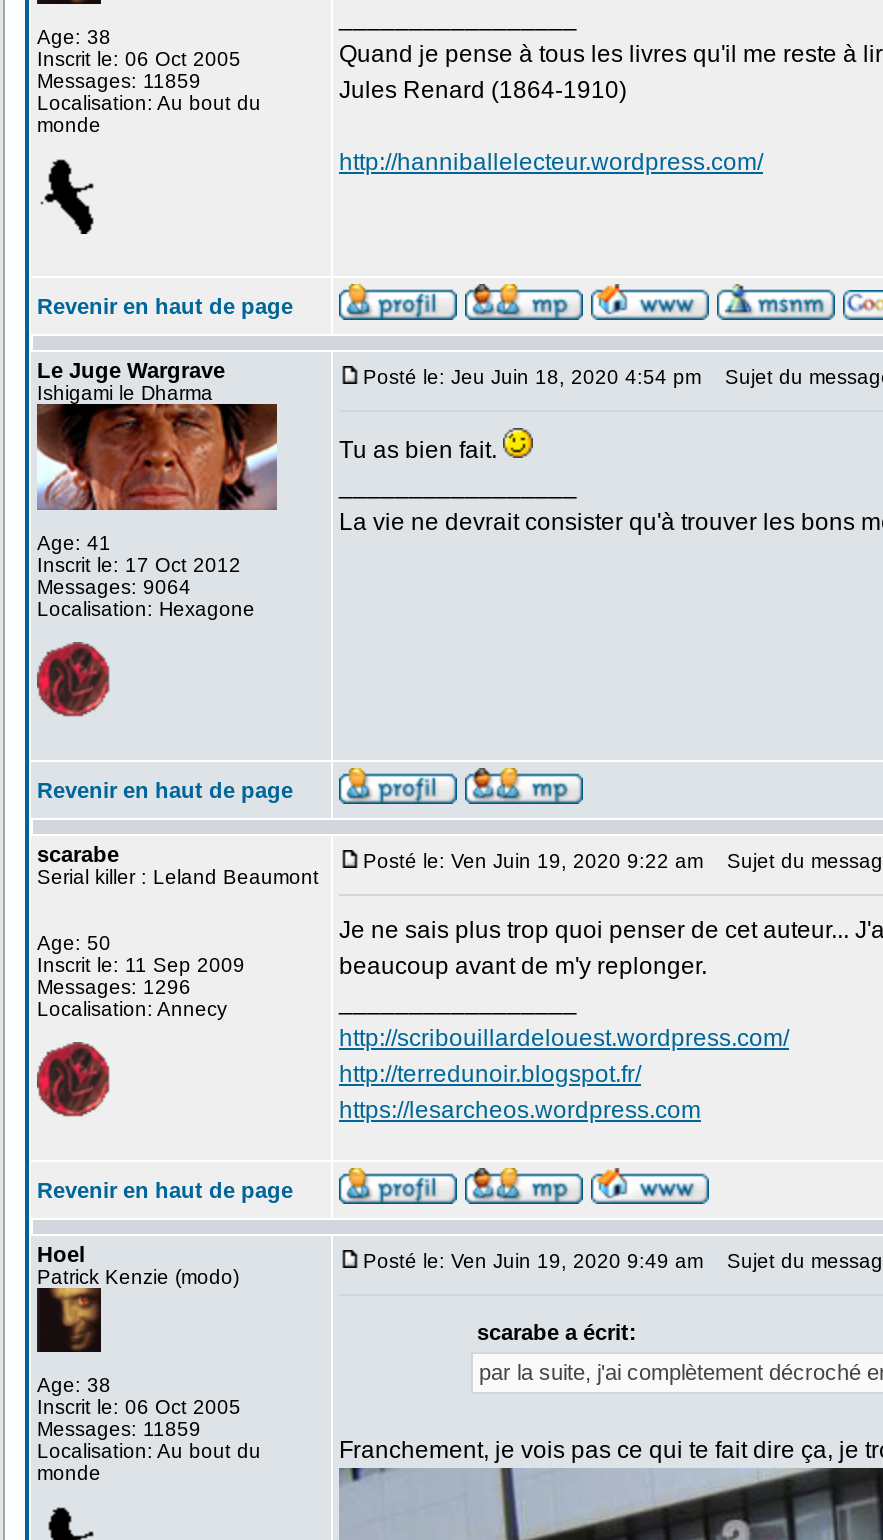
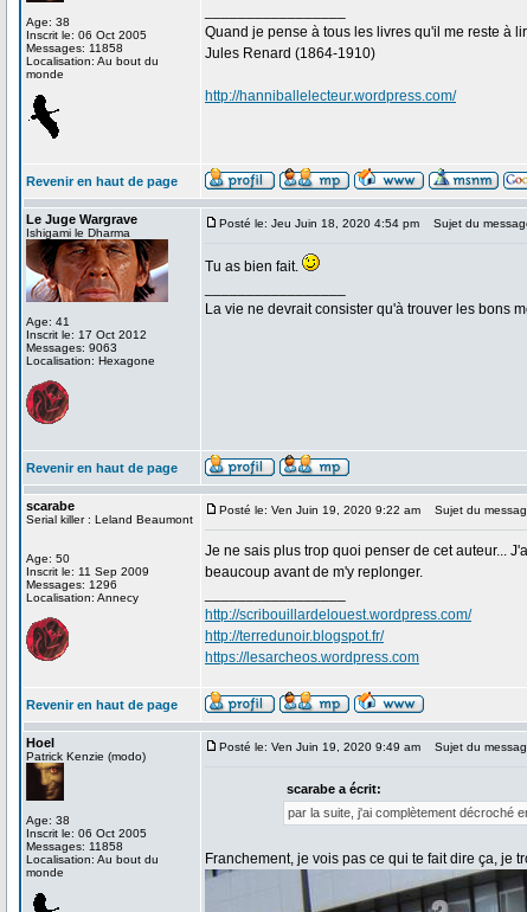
- Messages: 11859
+ Messages: 11858

- Messages: 9064
+ Messages: 9063

- Messages: 11859
+ Messages: 11858
